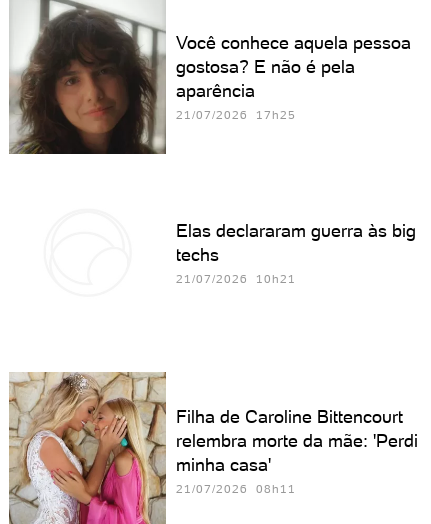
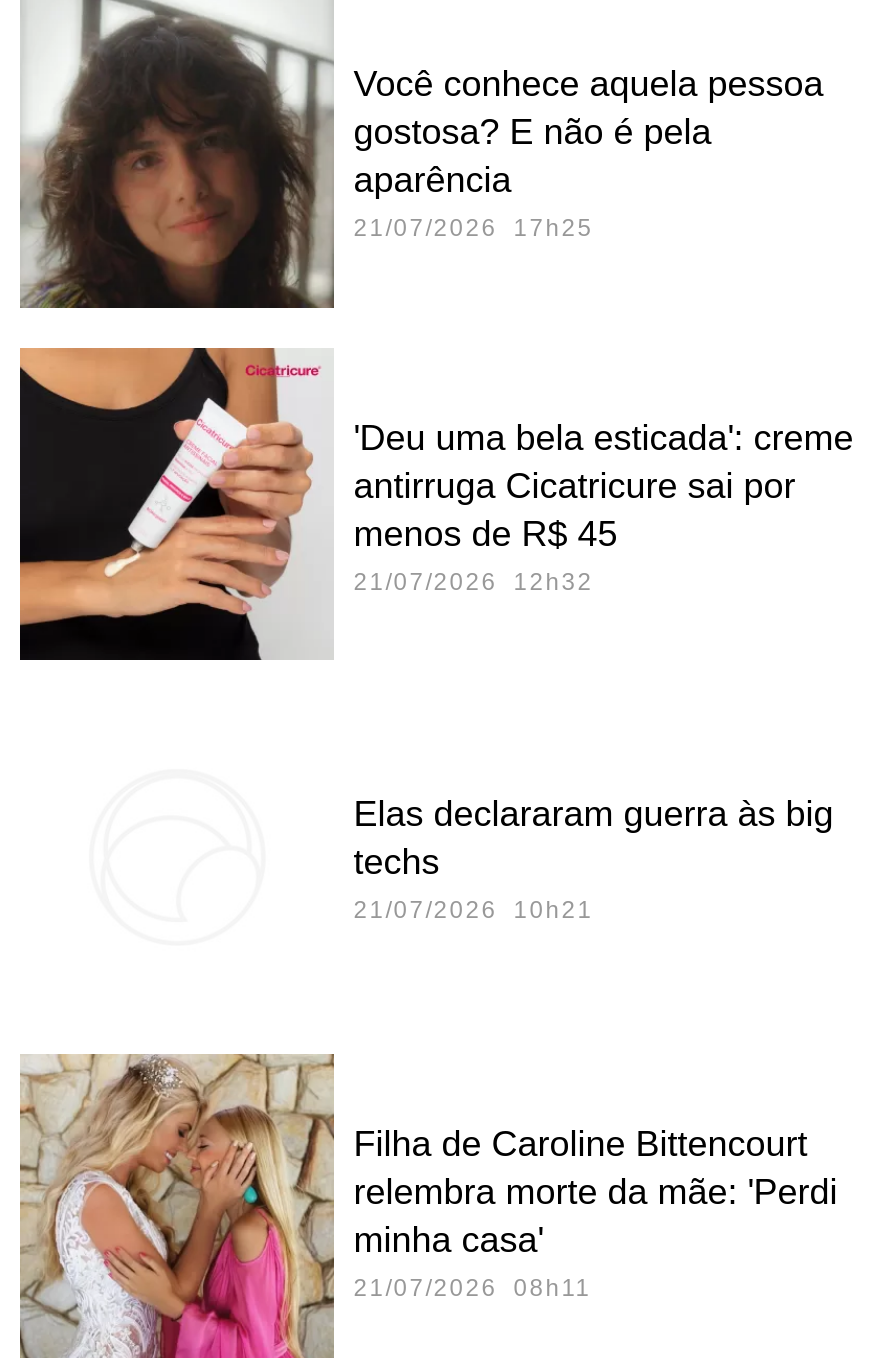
+ [image]
+ 'Deu uma bela esticada': creme
+ antirruga Cicatricure sai por
+ menos de R$ 45
+ 21/07/2026 12h32

moved down: Elas declararam guerra às big | techs | 21/07/2026 10h21
